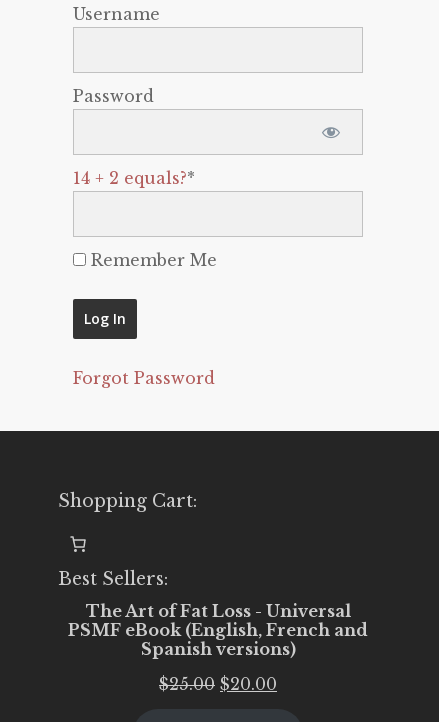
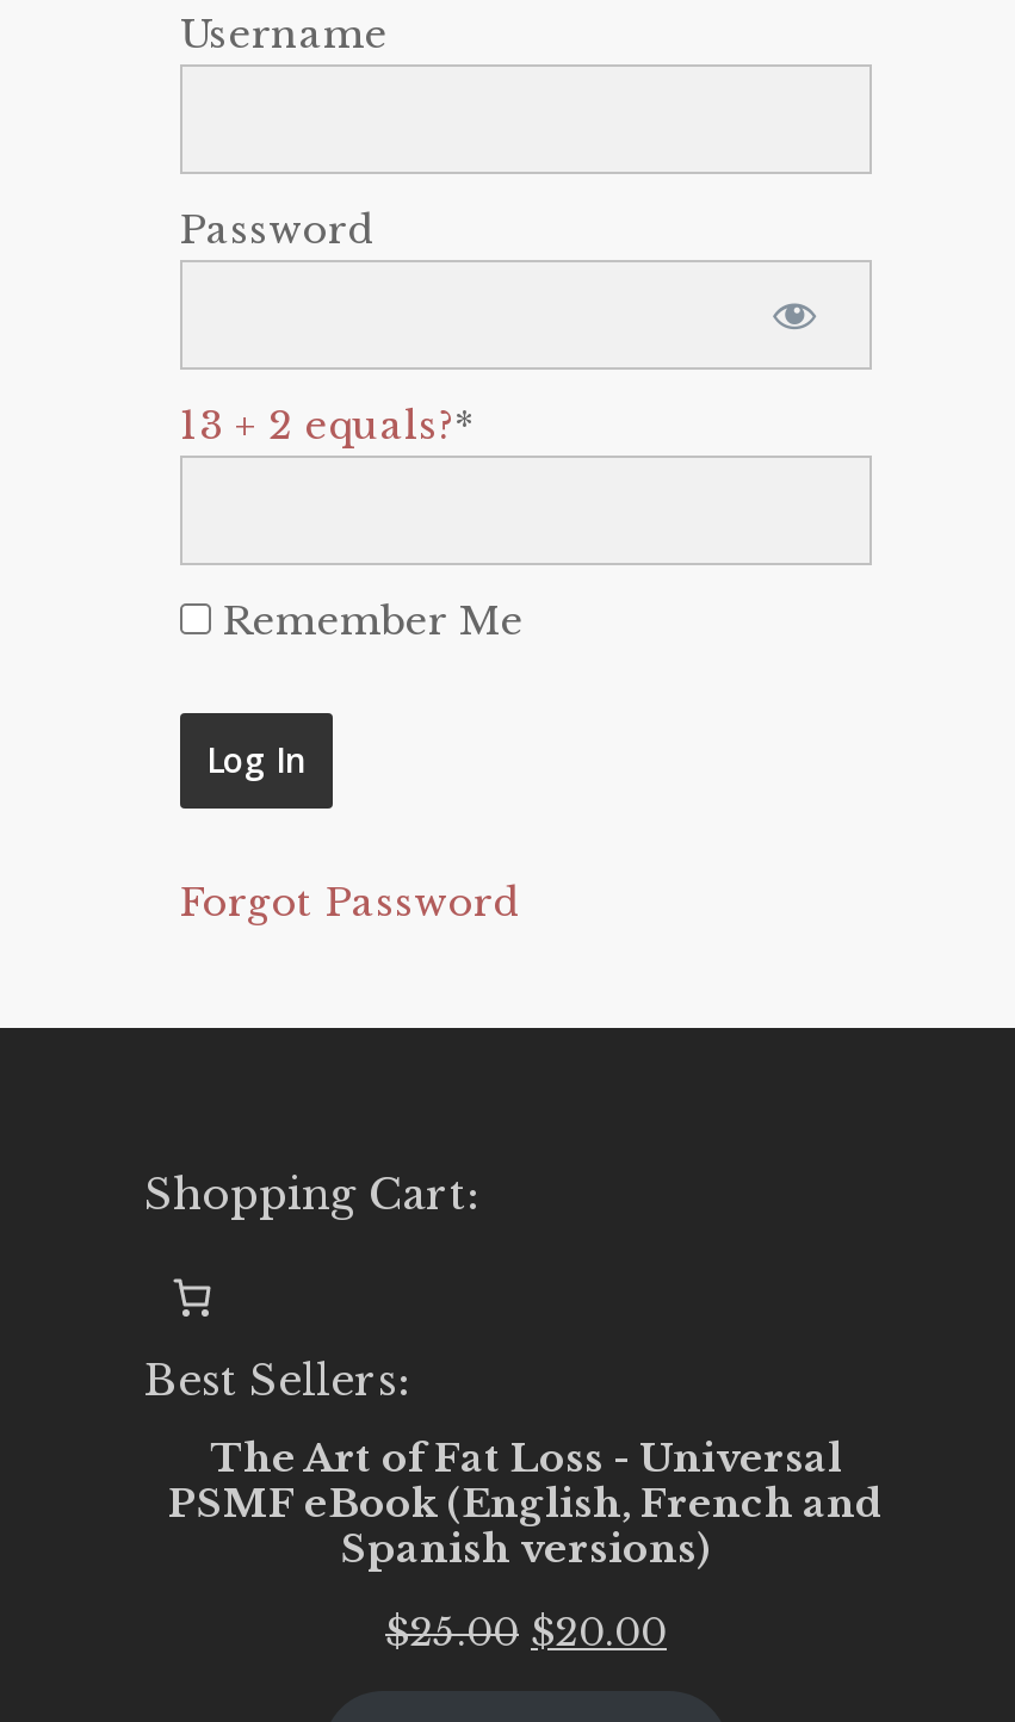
- 14 + 2 equals?*
+ 13 + 2 equals?*
